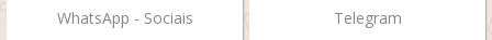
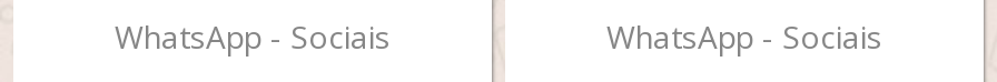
- Telegram
+ WhatsApp - Sociais
